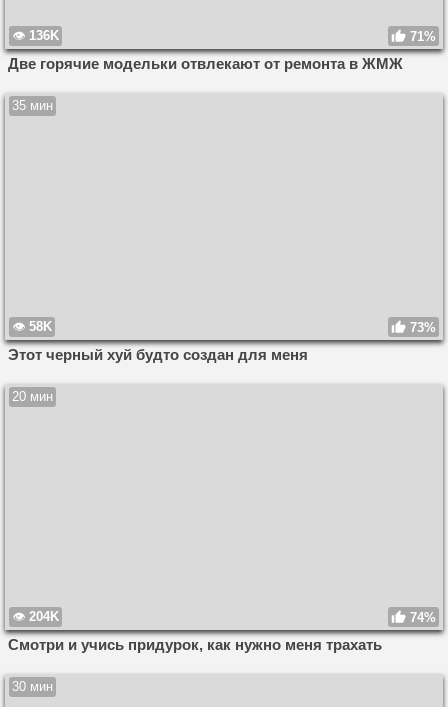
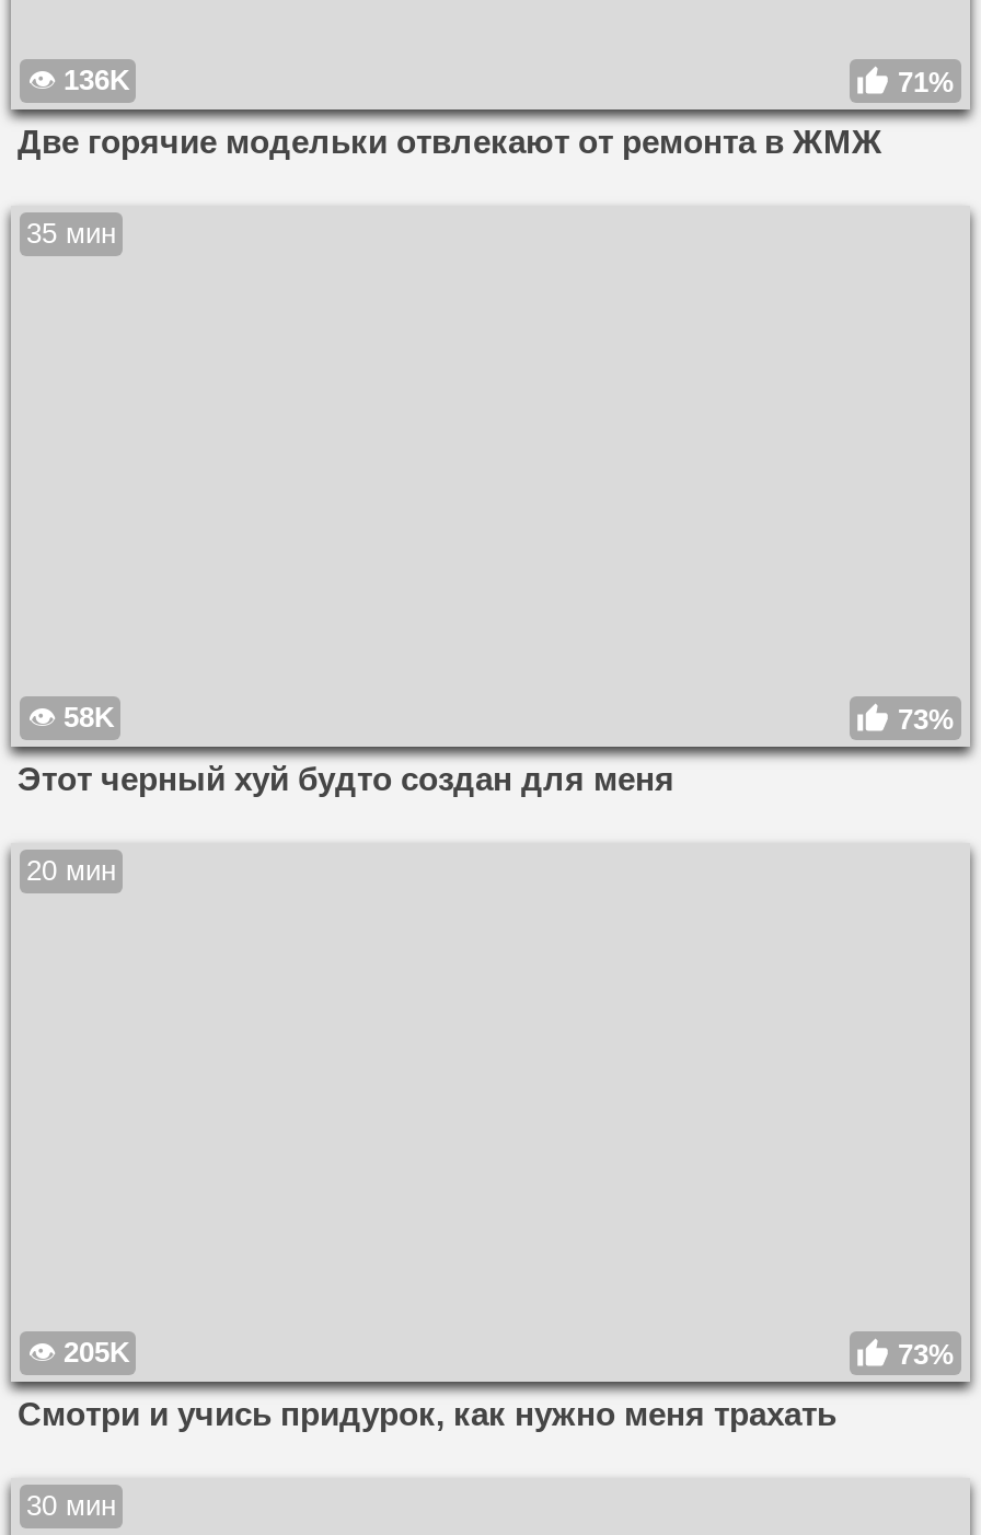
- 204K
- 74%
+ 205K
+ 73%
